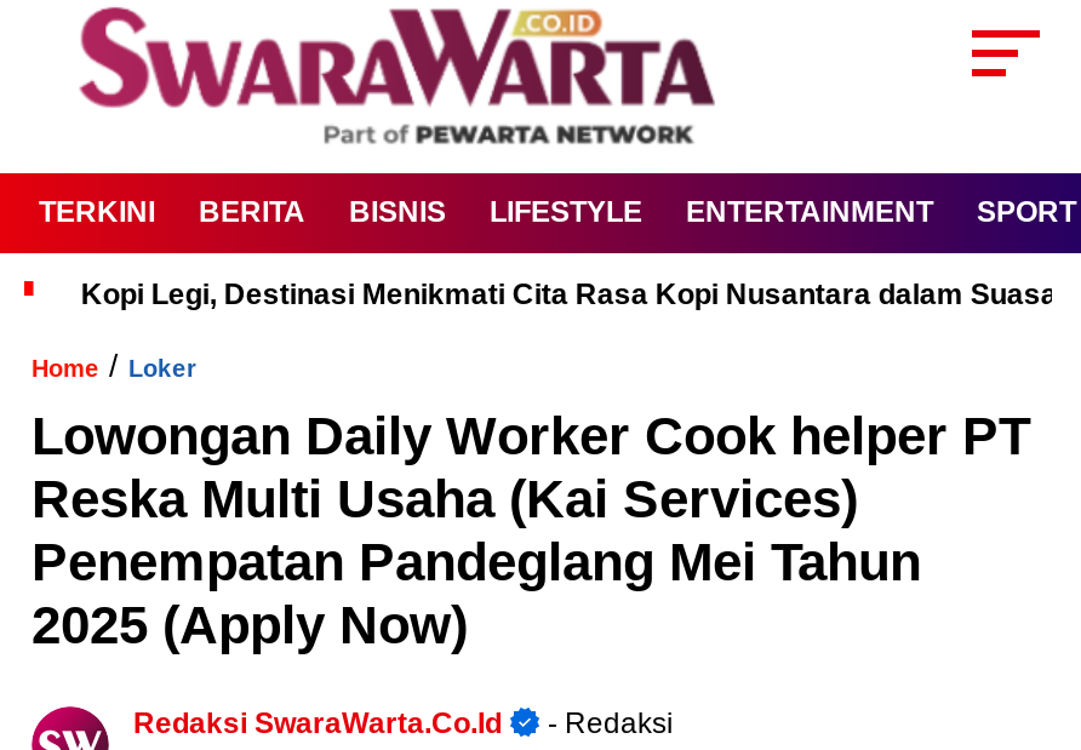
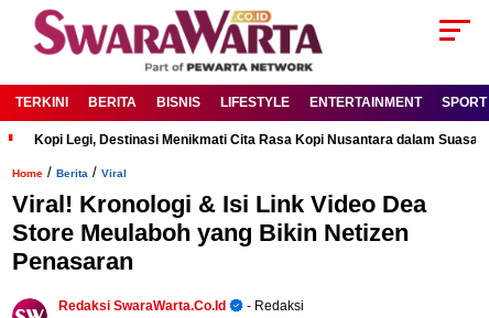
- Home / Loker
- Lowongan Daily Worker Cook helper PT
- Reska Multi Usaha (Kai Services)
- Penempatan Pandeglang Mei Tahun
- 2025 (Apply Now)
+ Home / Berita / Viral
+ Viral! Kronologi & Isi Link Video Dea
+ Store Meulaboh yang Bikin Netizen
+ Penasaran
